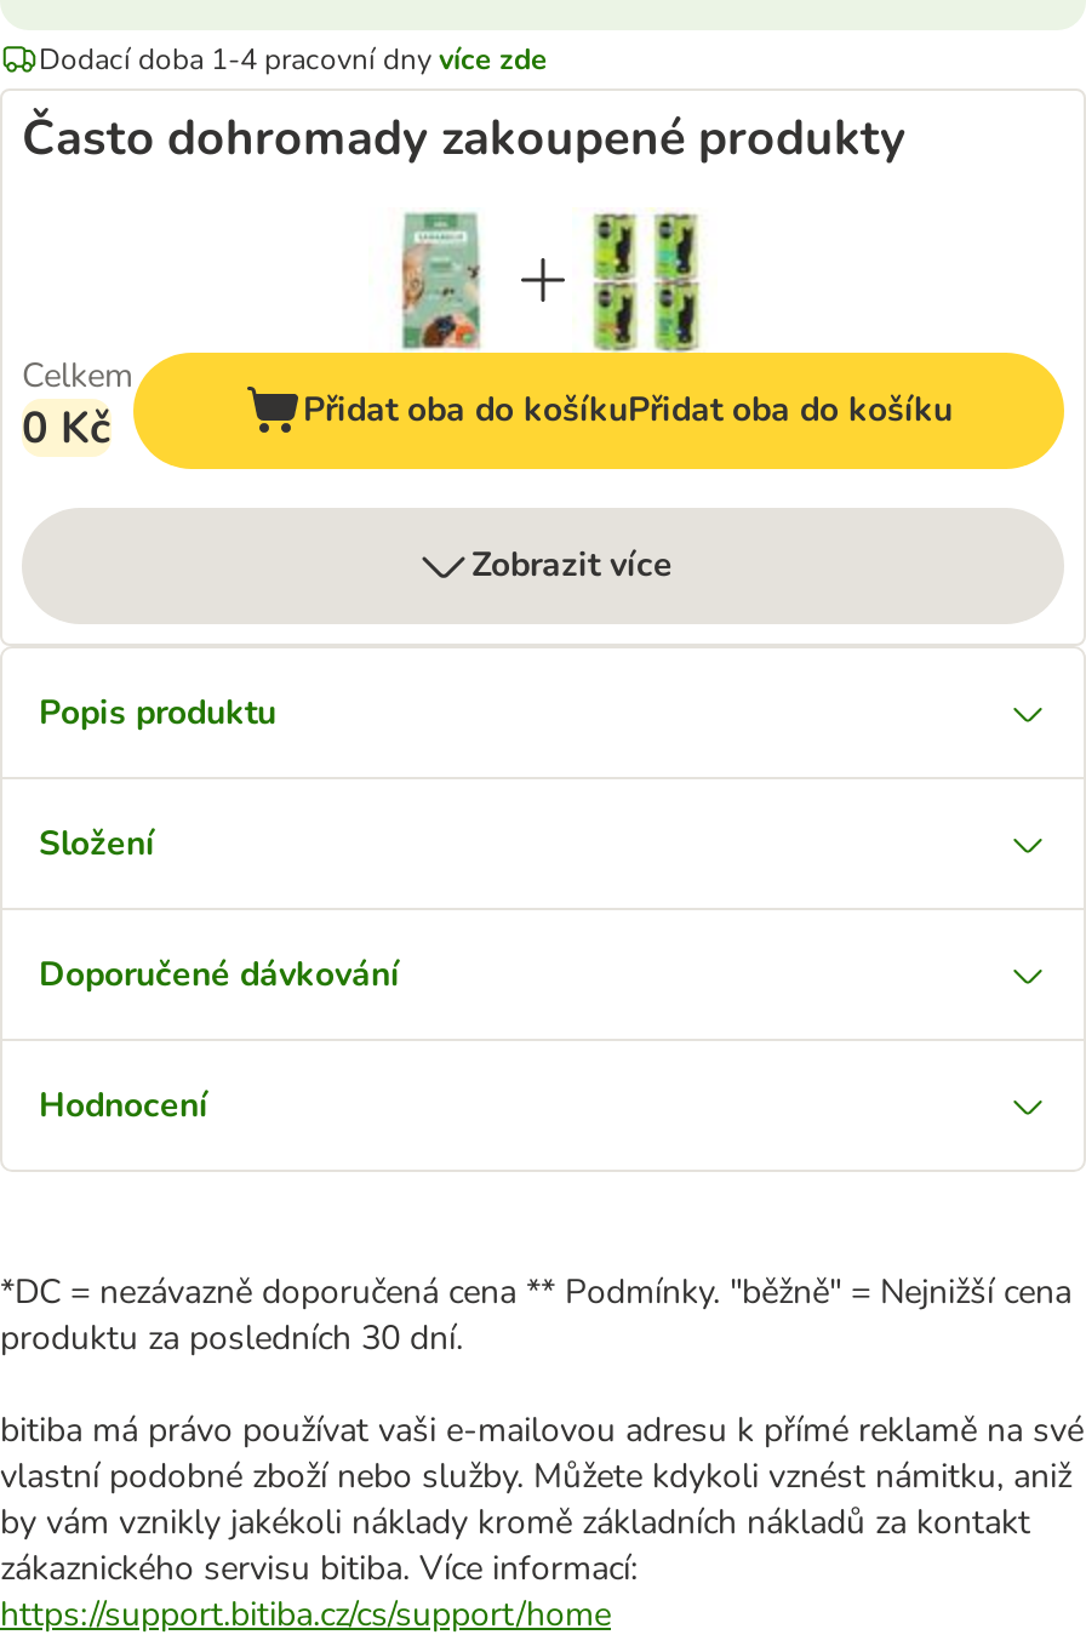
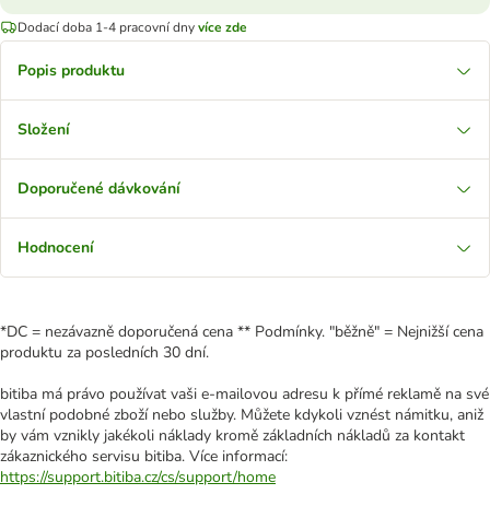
- Často dohromady zakoupené produkty

- [image]
- Celkem
- 0 Kč
- Přidat oba do košíkuPřidat oba do košíku
- Zobrazit více
